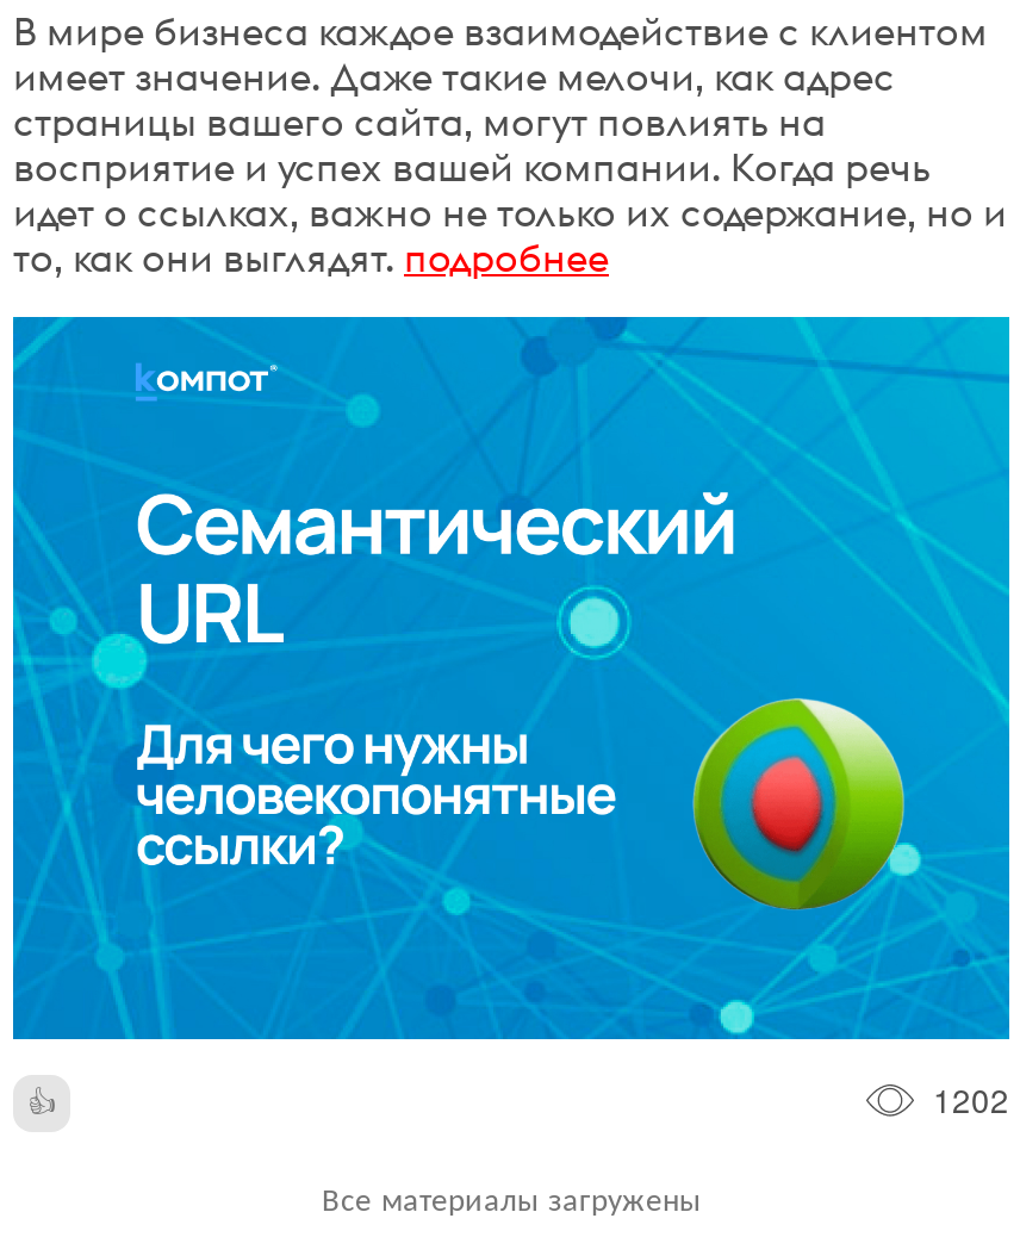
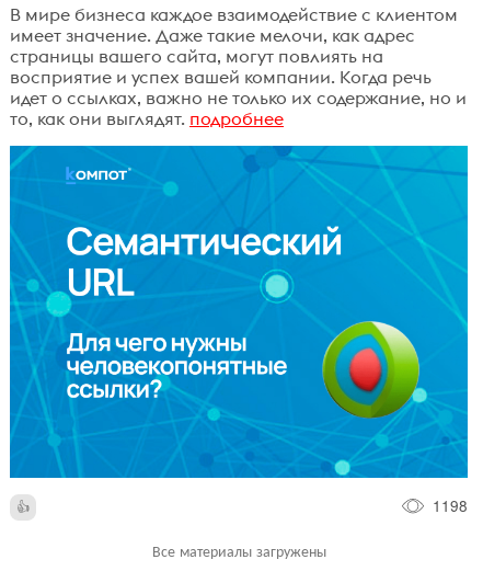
- 1202
+ 1198
